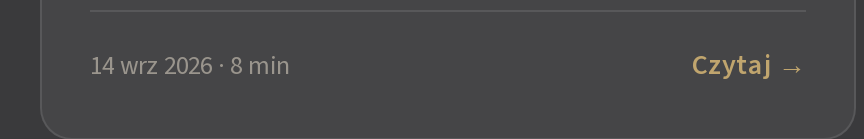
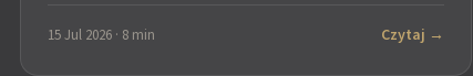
- 14 wrz 2026 · 8 min
+ 15 Jul 2026 · 8 min
